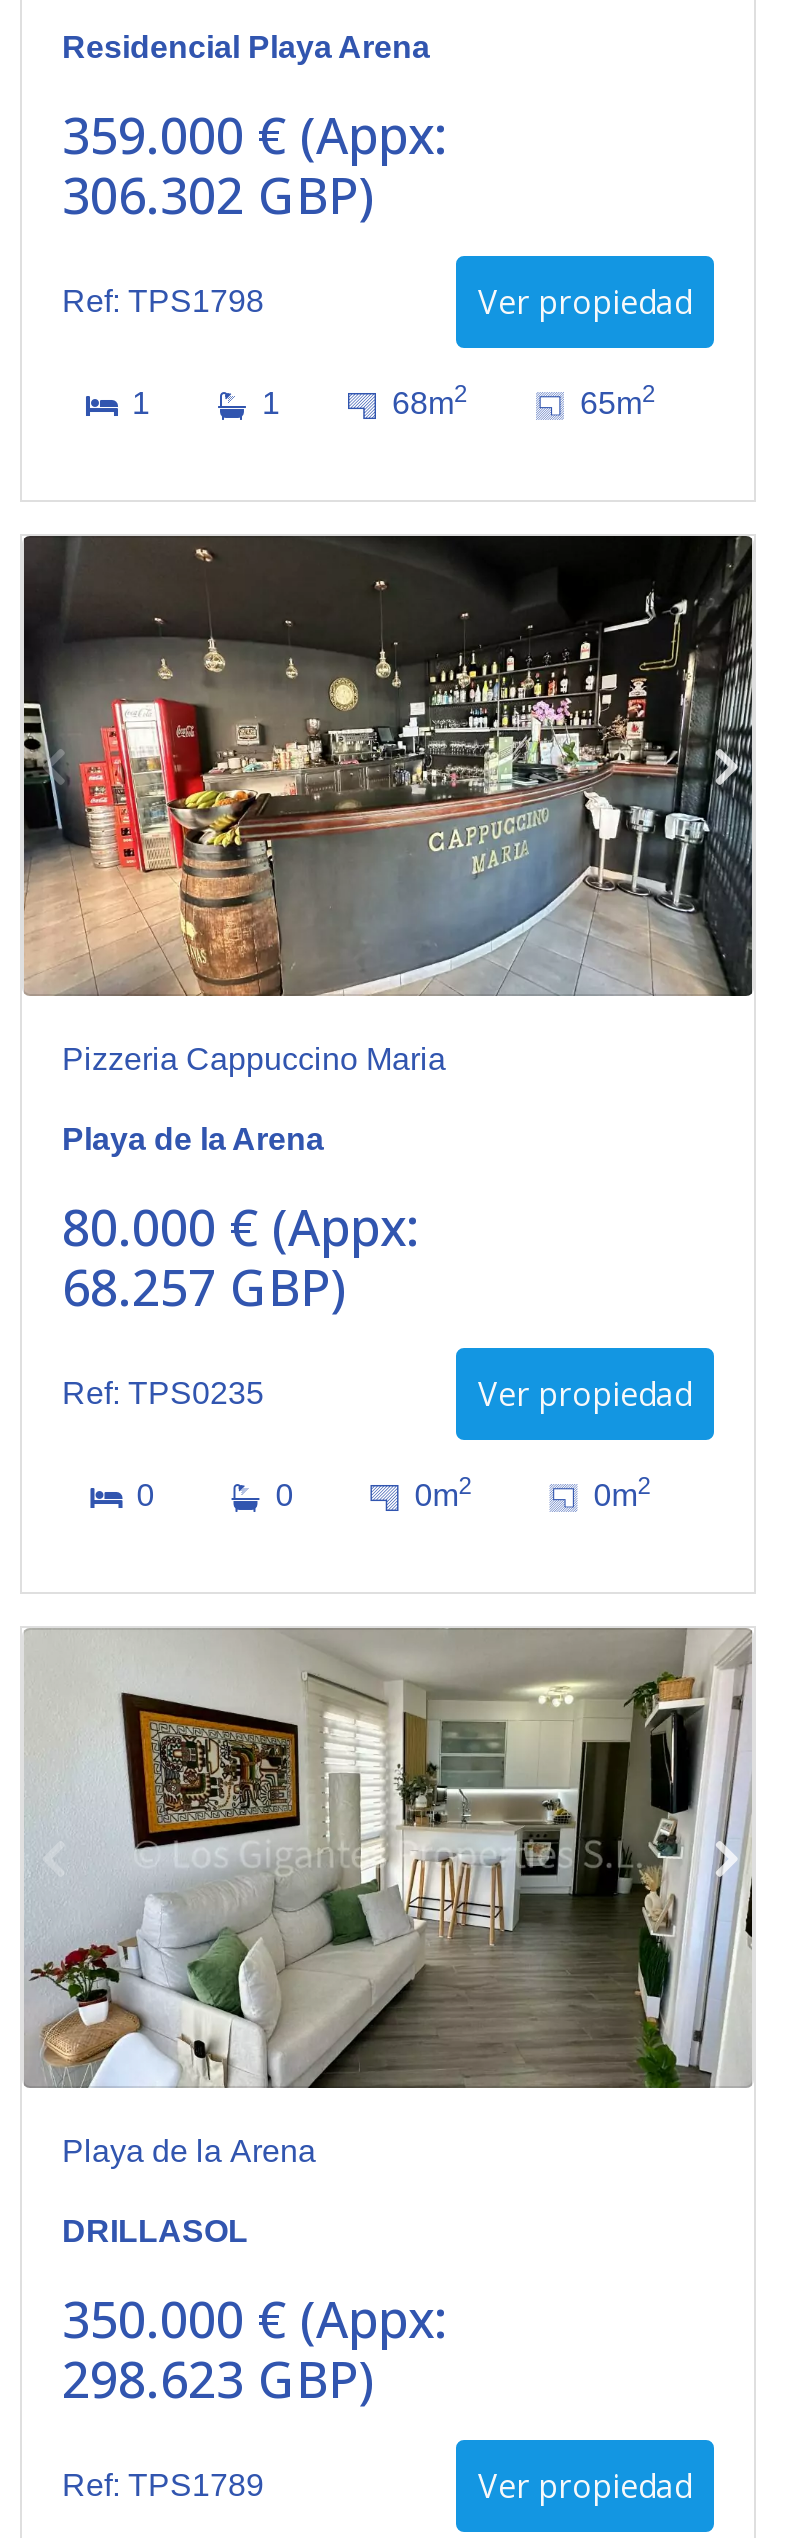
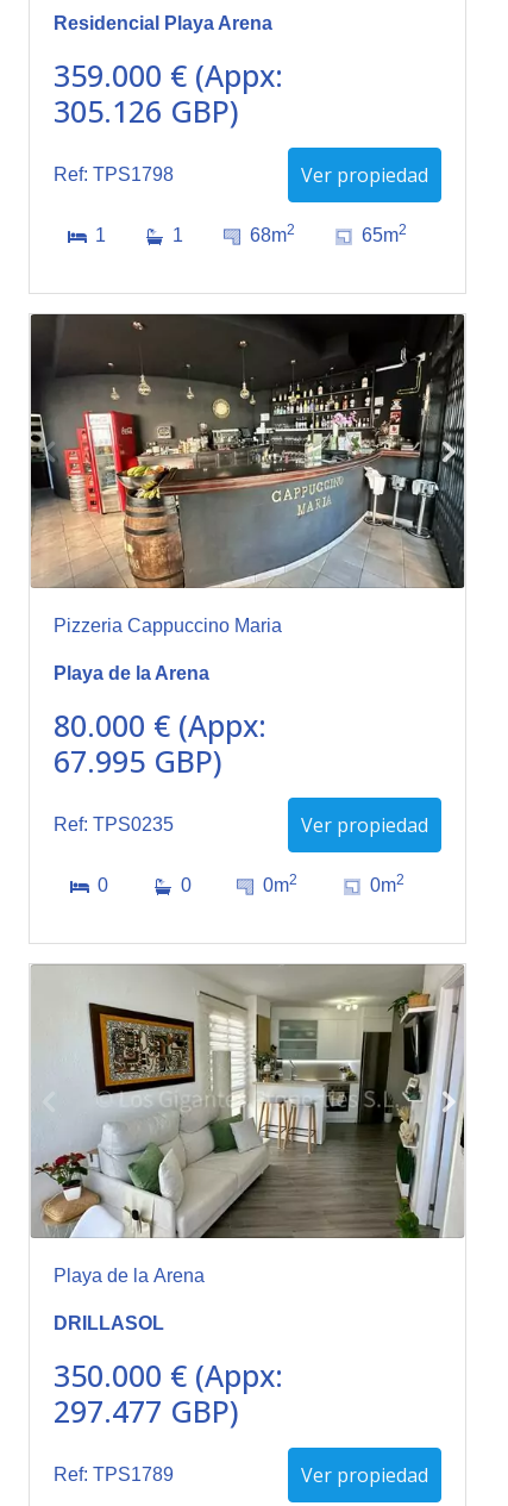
- 306.302 GBP)
+ 305.126 GBP)

- 68.257 GBP)
+ 67.995 GBP)

- 298.623 GBP)
+ 297.477 GBP)
